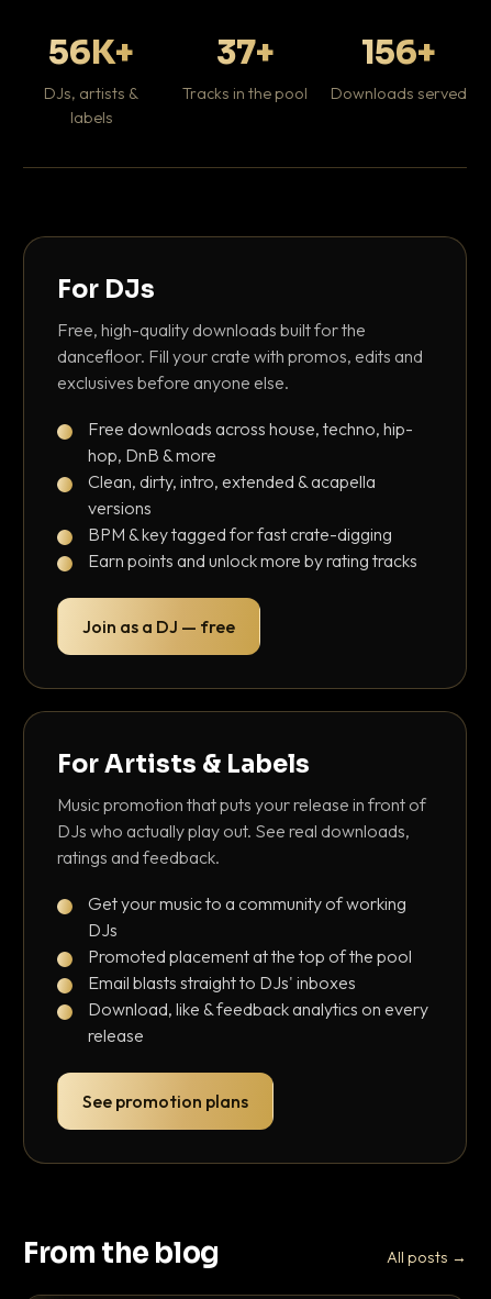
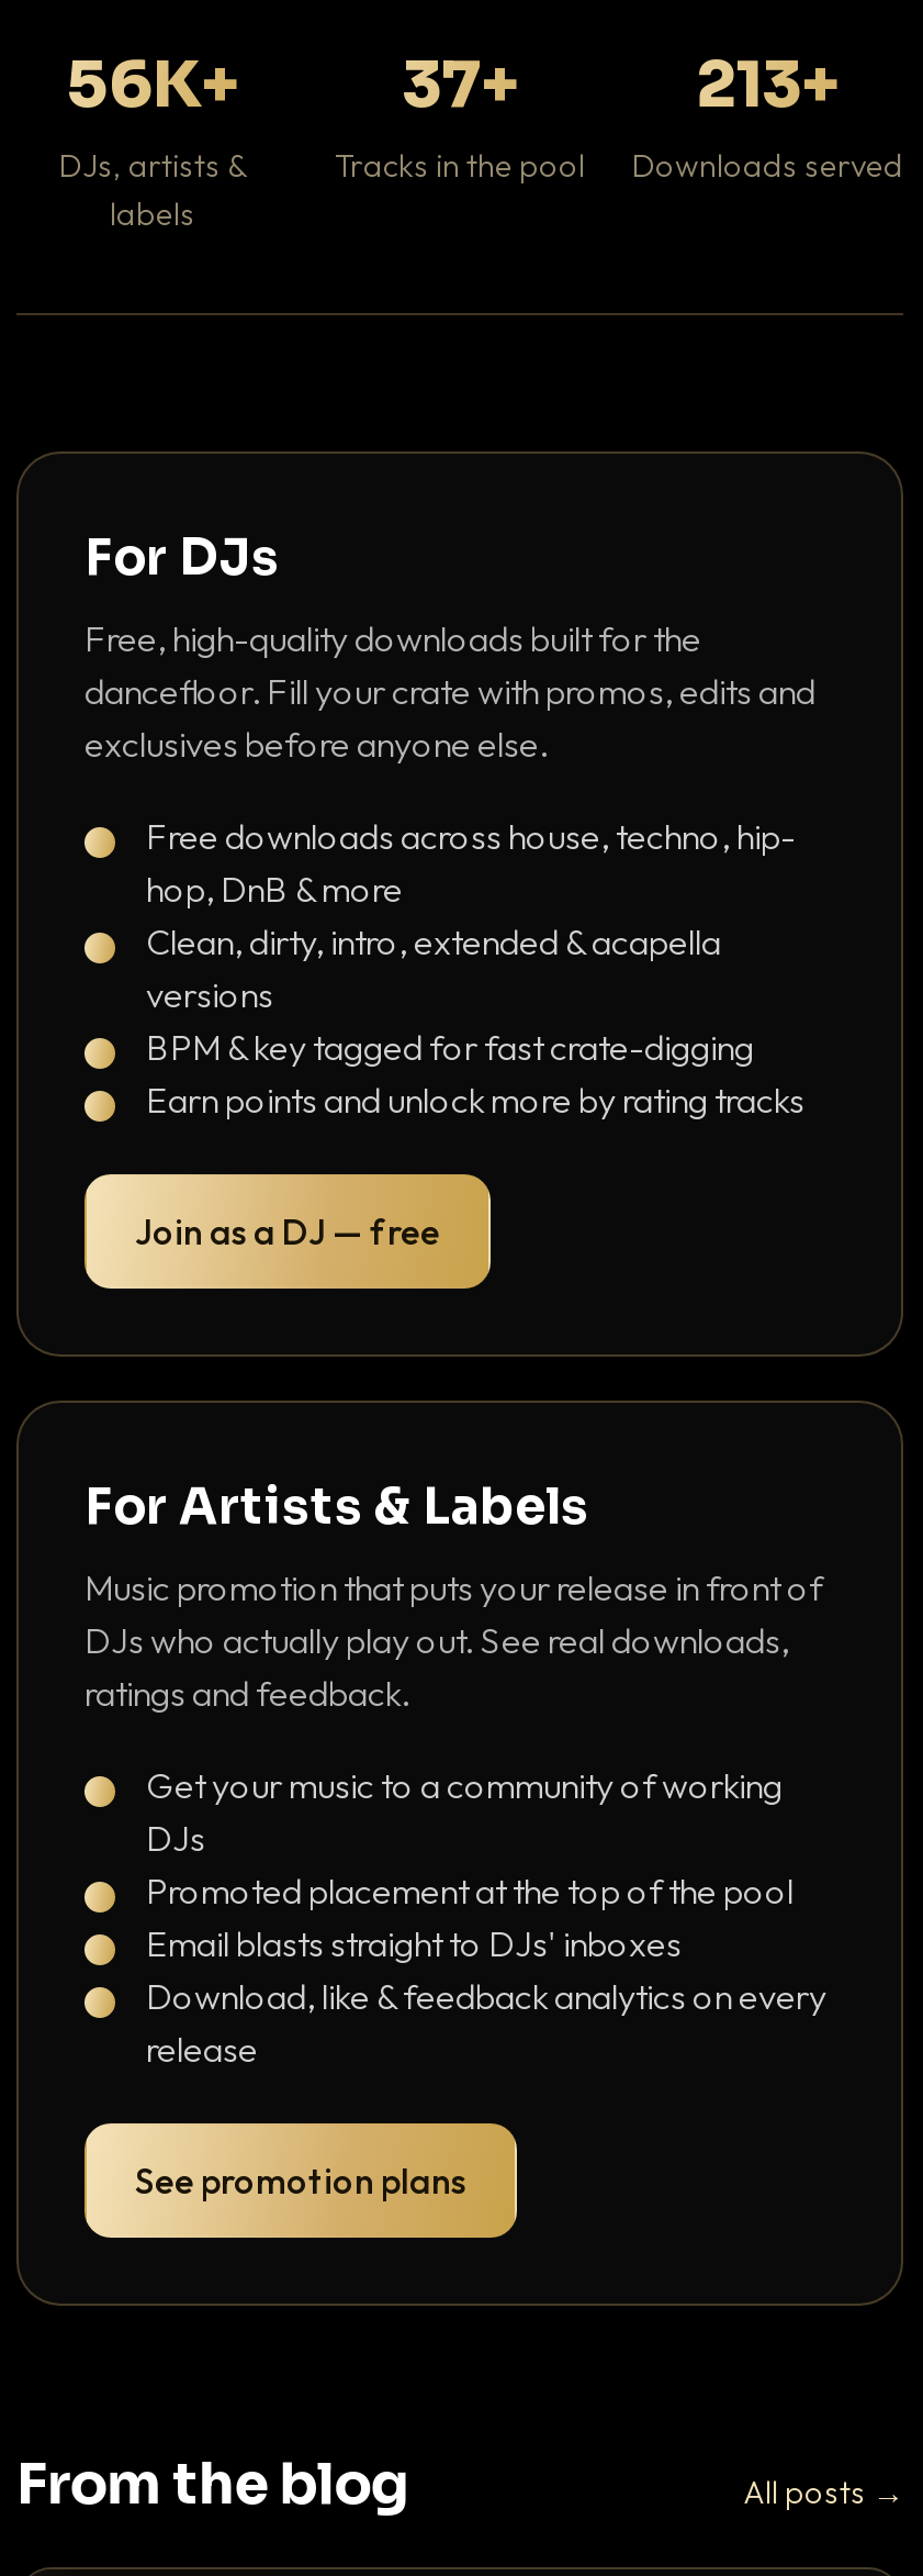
- 156+
+ 213+
